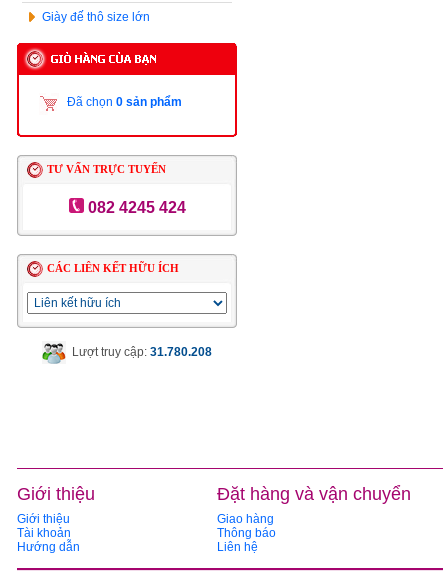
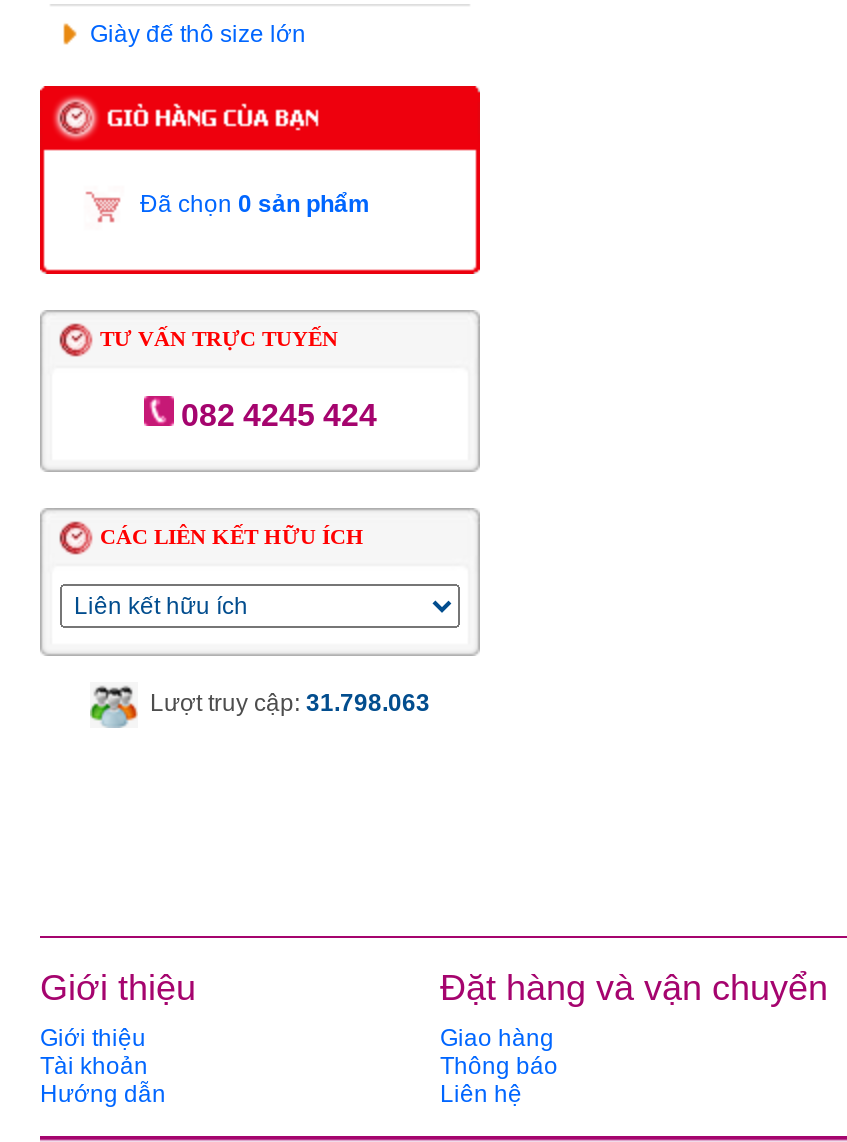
- Lượt truy cập: 31.780.208
+ Lượt truy cập: 31.798.063
